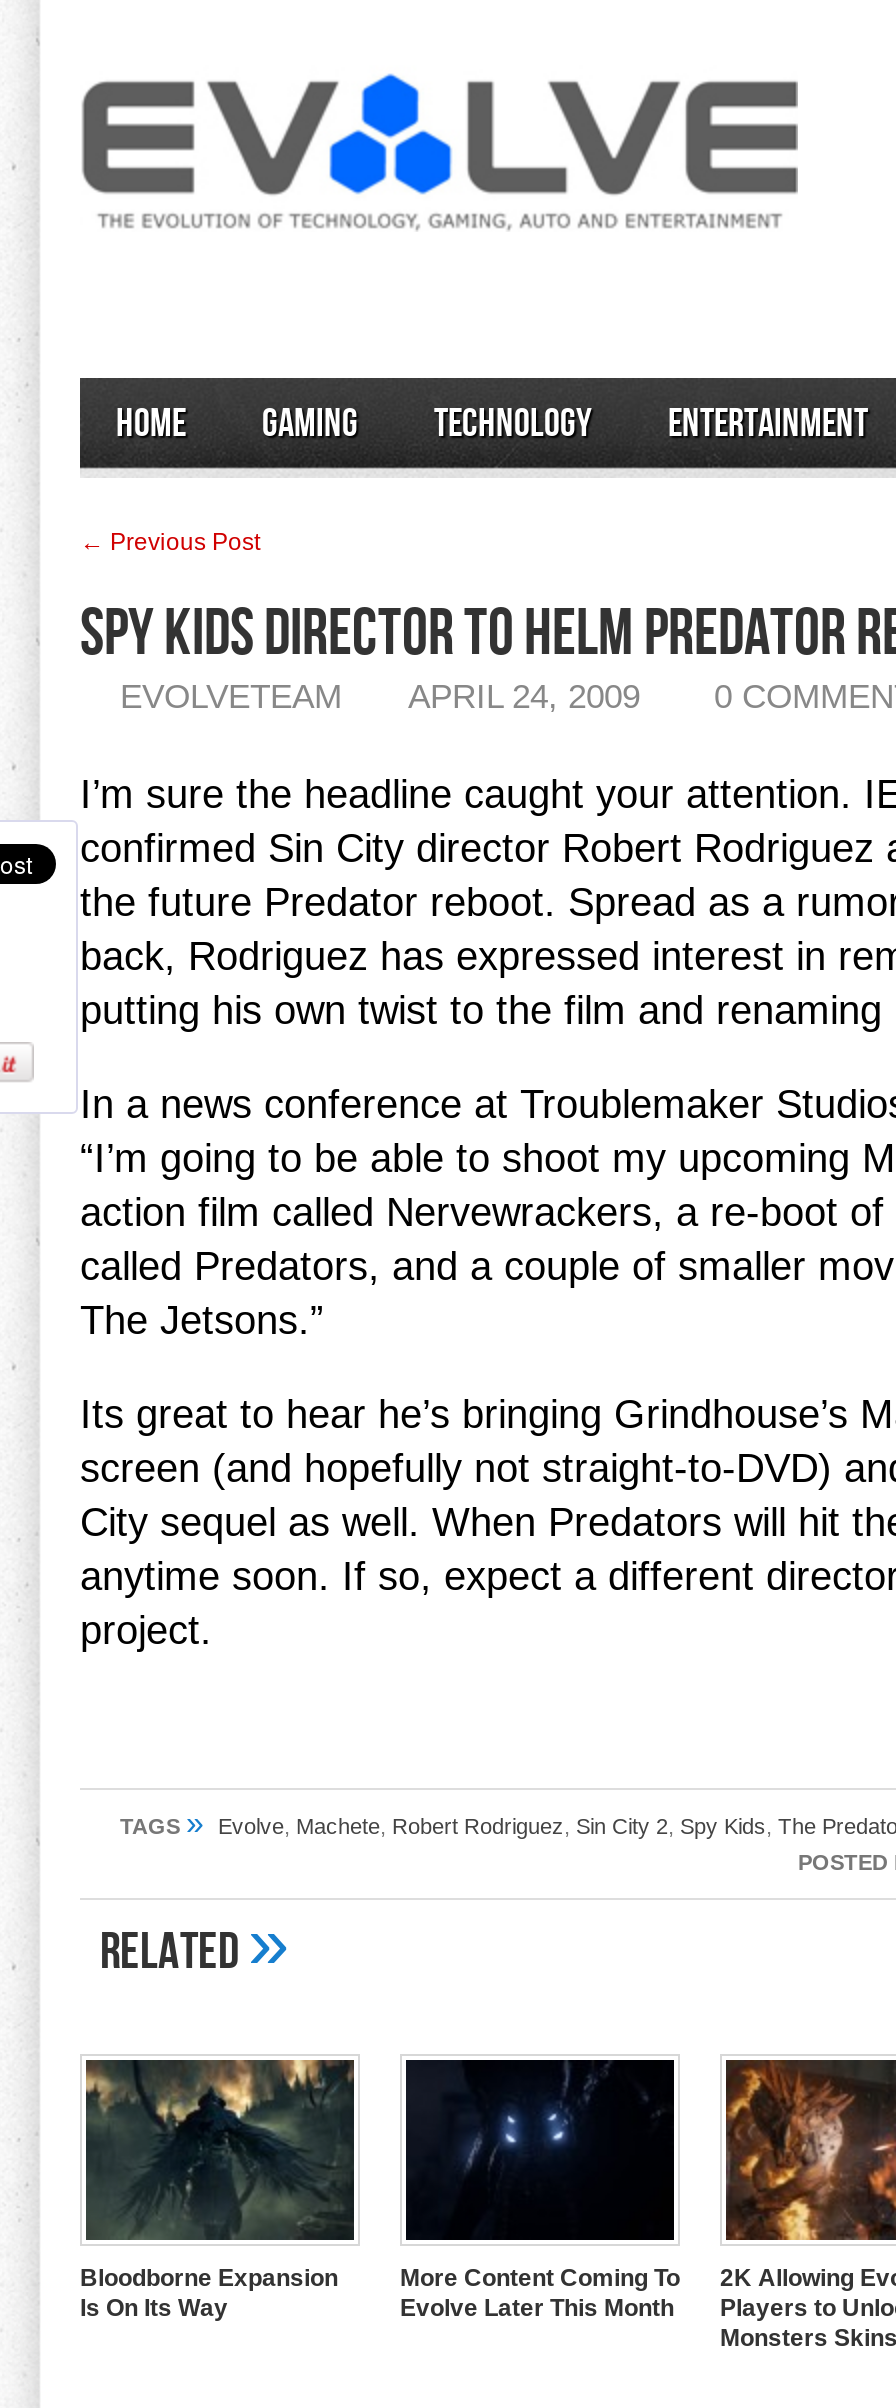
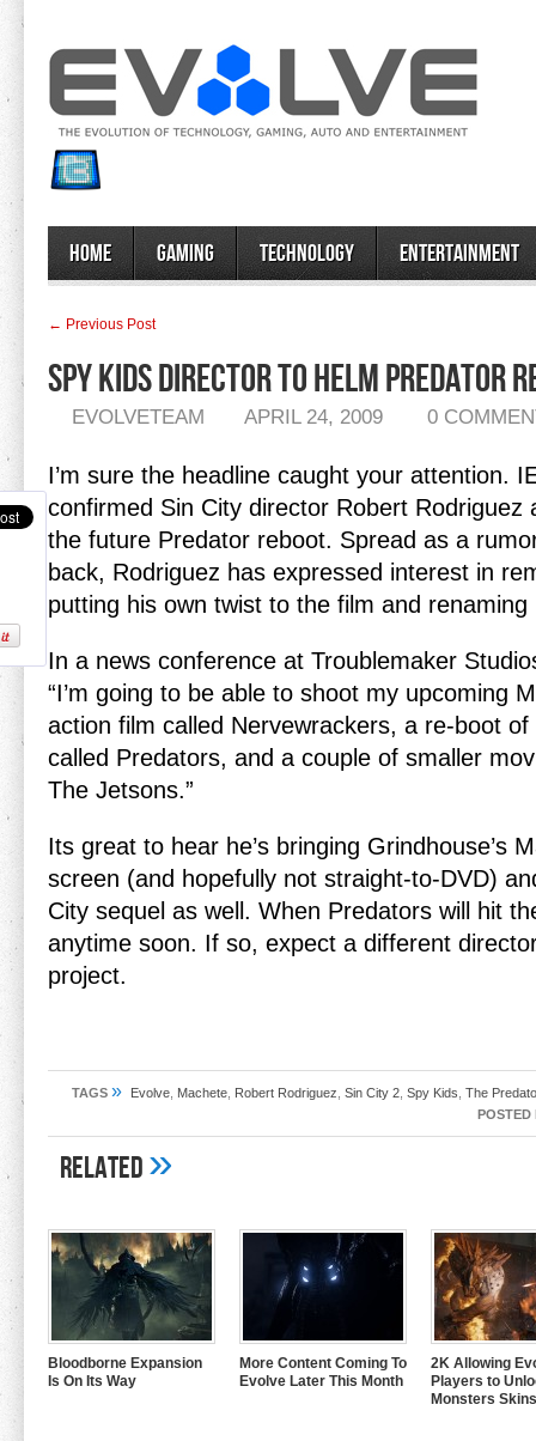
+ [image]
